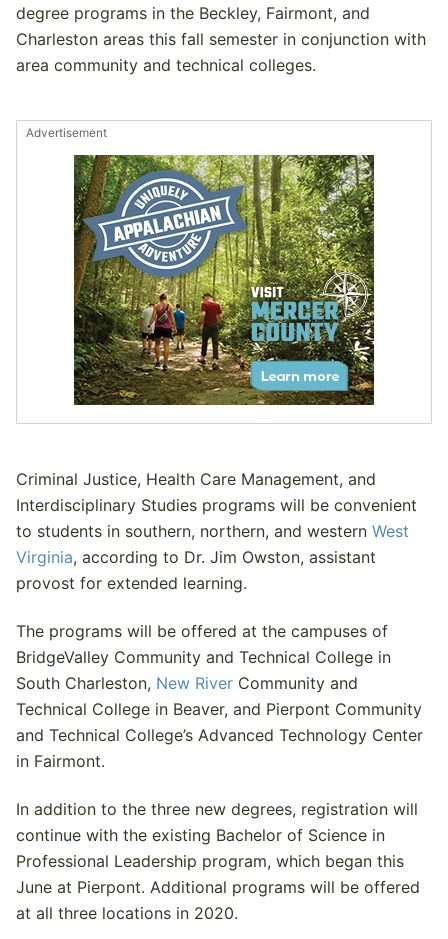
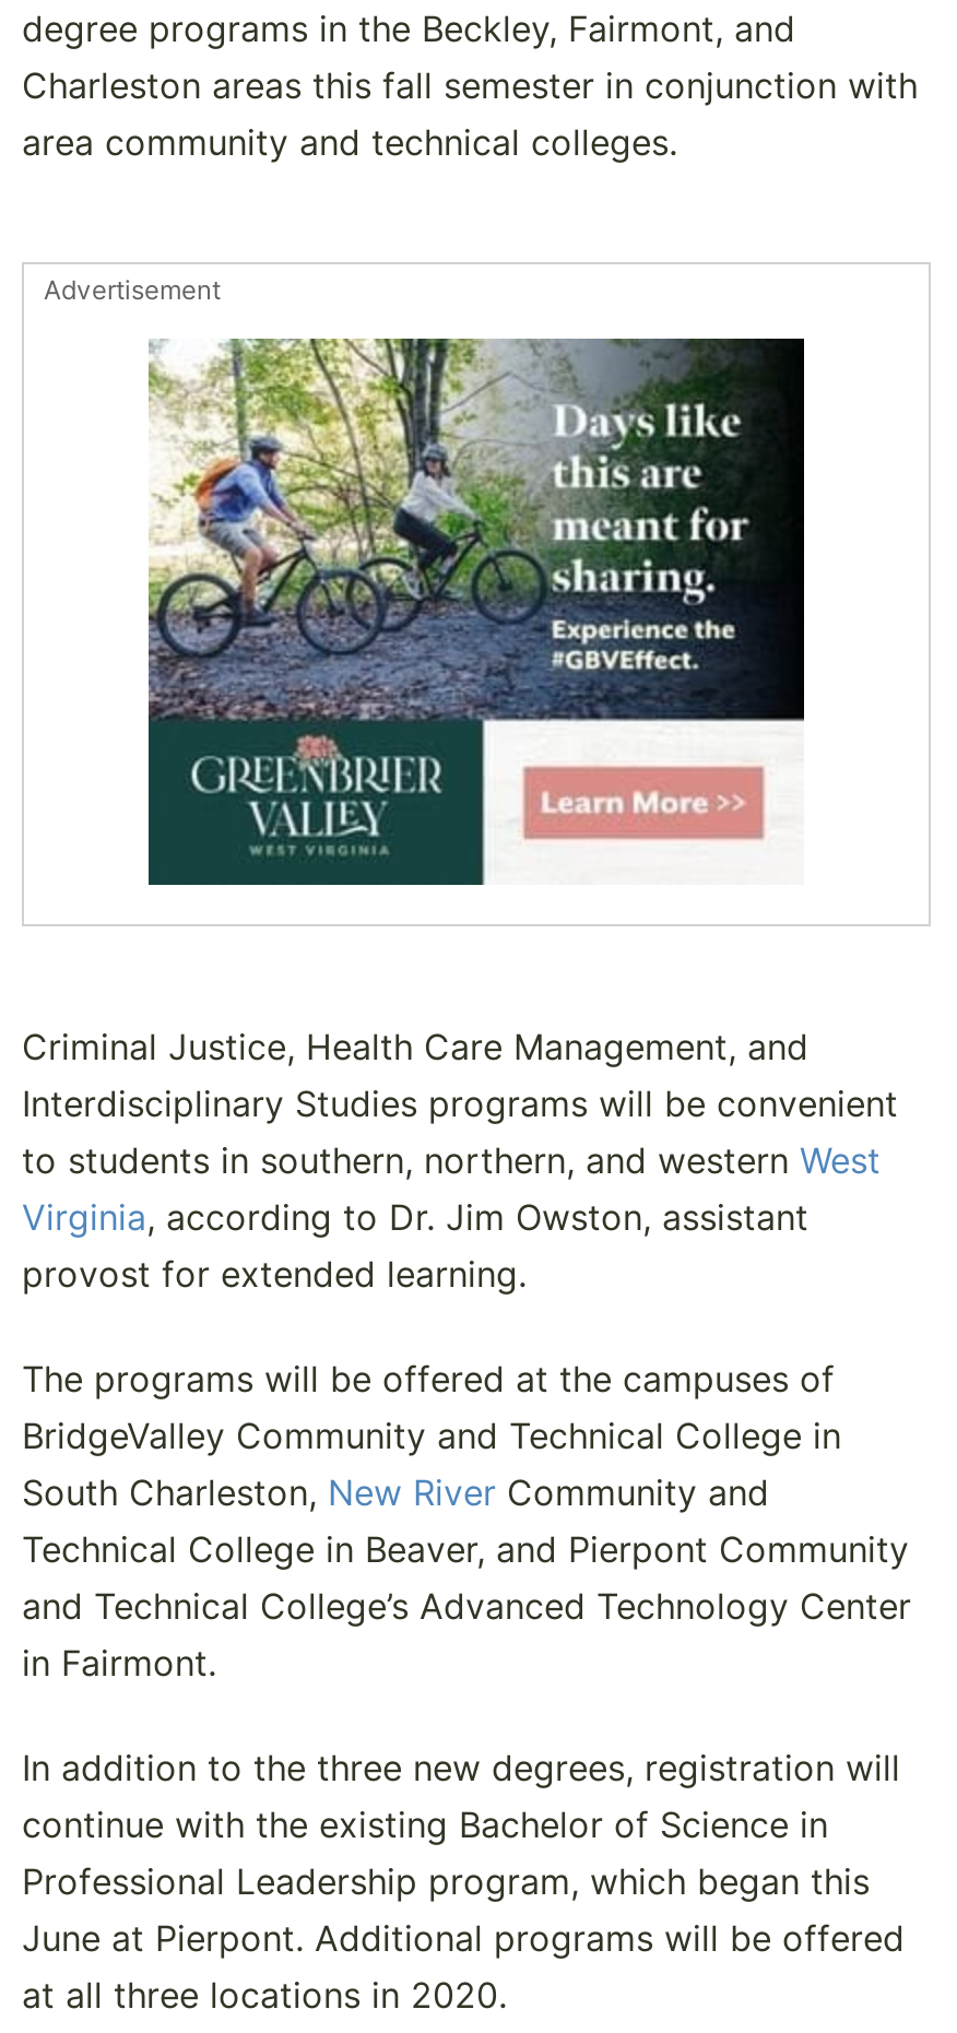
- [image]
+ [image]
